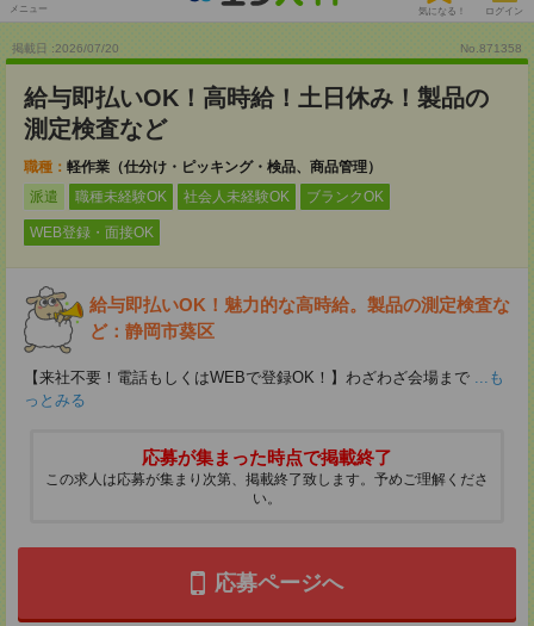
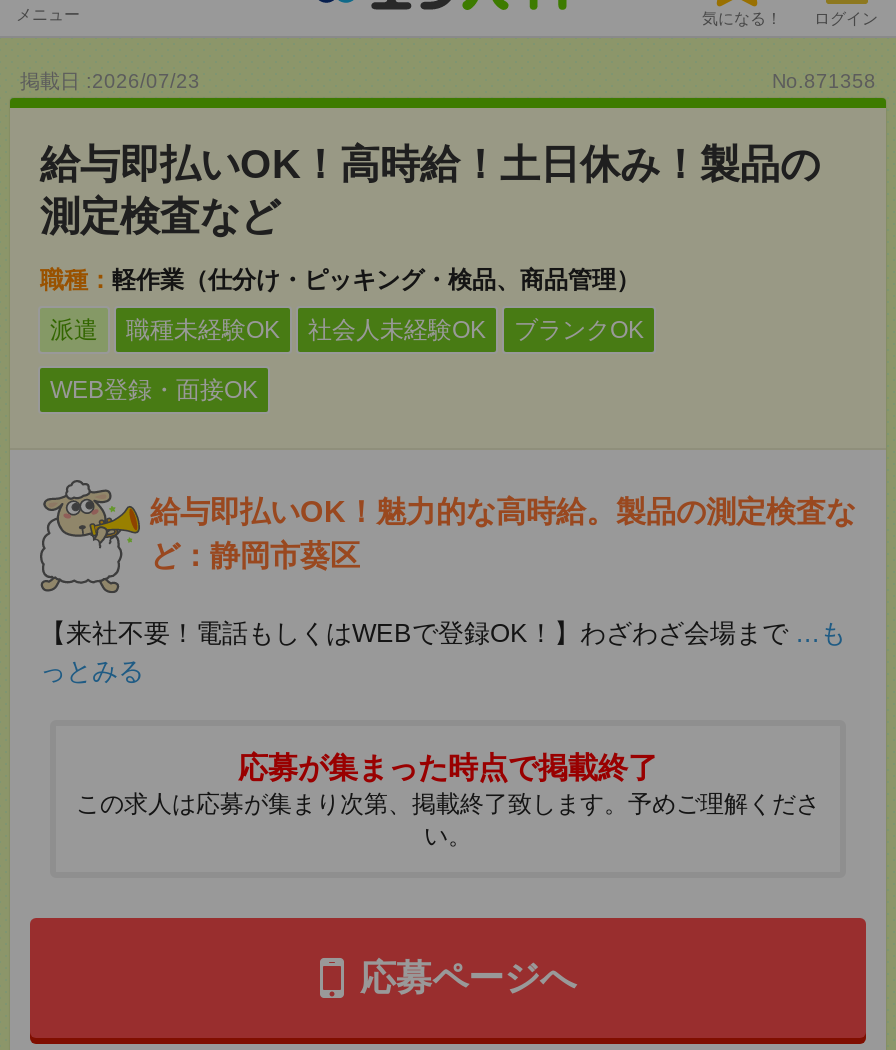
- 掲載日 :2026/07/20
+ 掲載日 :2026/07/23
